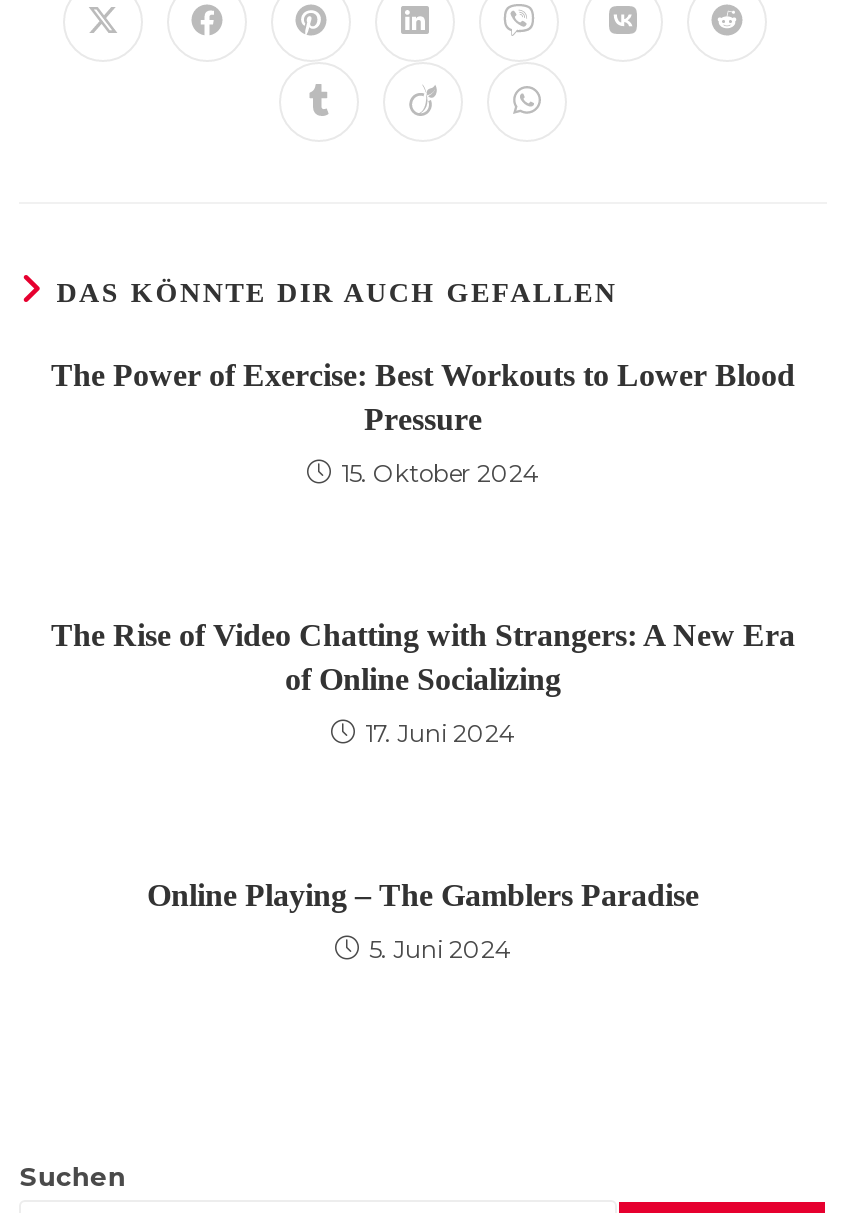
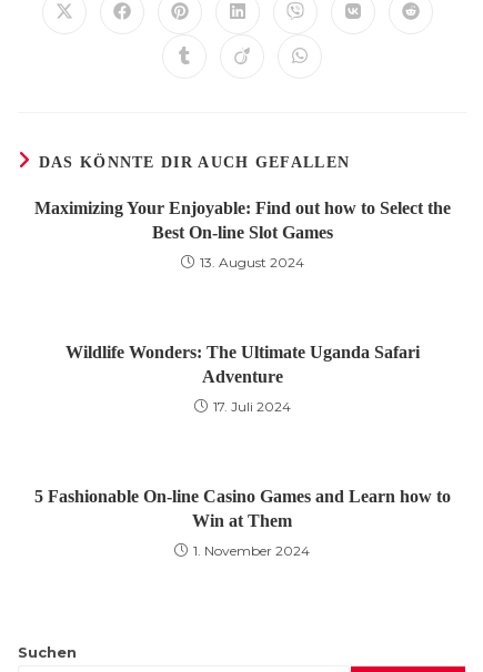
- The Power of Exercise: Best Workouts to Lower Blood
- Pressure
+ Maximizing Your Enjoyable: Find out how to Select the
+ Best On-line Slot Games

- 15. Oktober 2024
+ 13. August 2024

- The Rise of Video Chatting with Strangers: A New Era
- of Online Socializing
+ Wildlife Wonders: The Ultimate Uganda Safari
+ Adventure

- 17. Juni 2024
+ 17. Juli 2024

- Online Playing – The Gamblers Paradise
+ 5 Fashionable On-line Casino Games and Learn how to
+ Win at Them

- 5. Juni 2024
+ 1. November 2024
